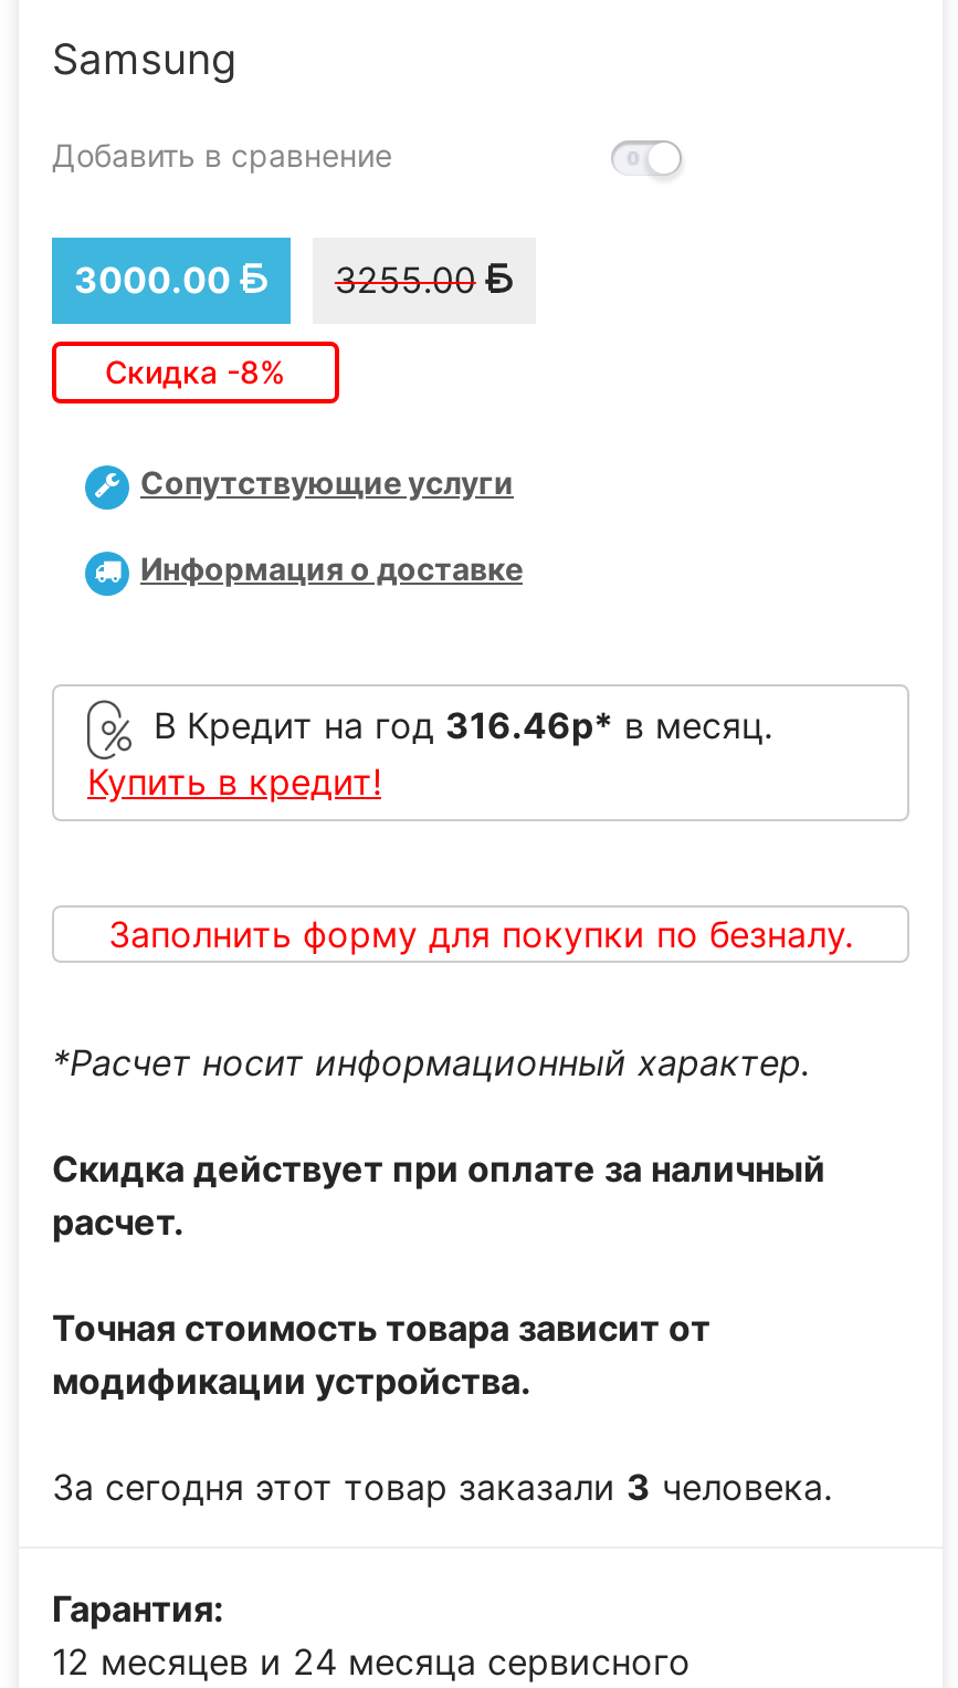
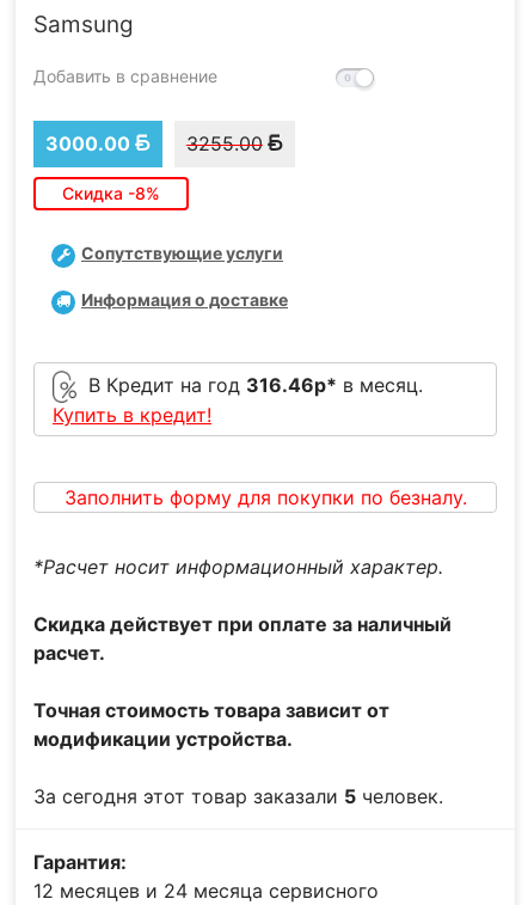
- За сегодня этот товар заказали 3 человека.
+ За сегодня этот товар заказали 5 человек.
